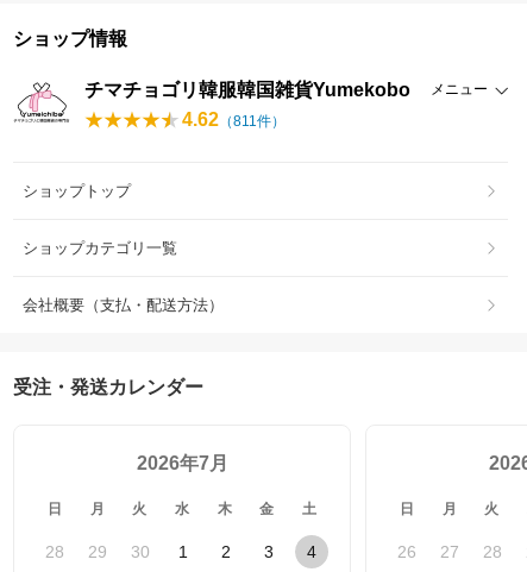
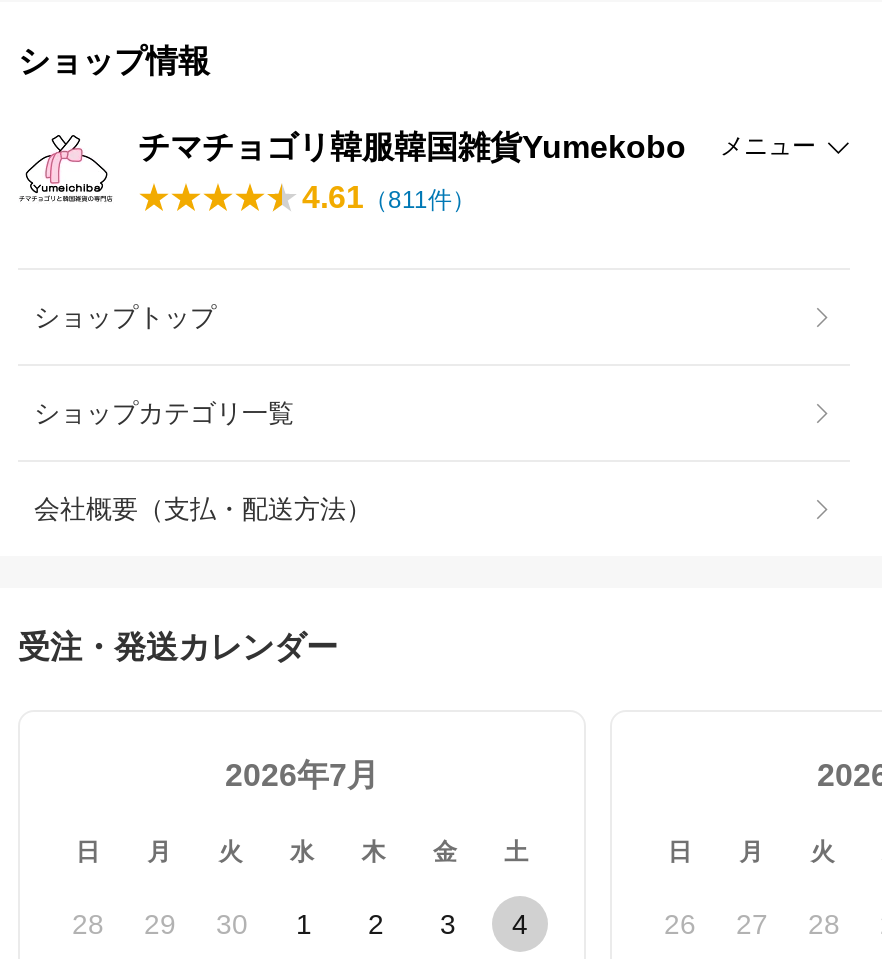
- 4.62（811件）
+ 4.61（811件）
